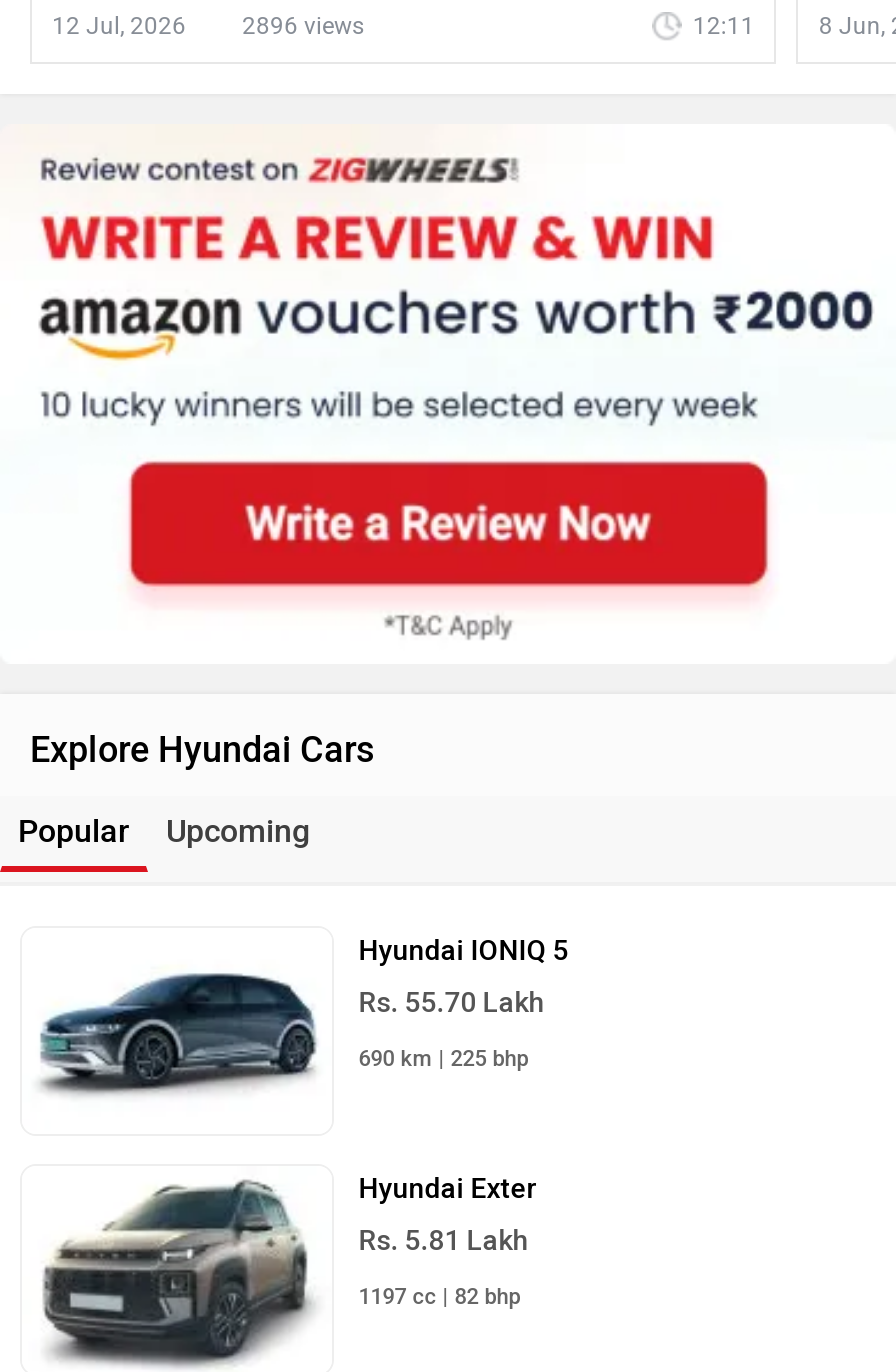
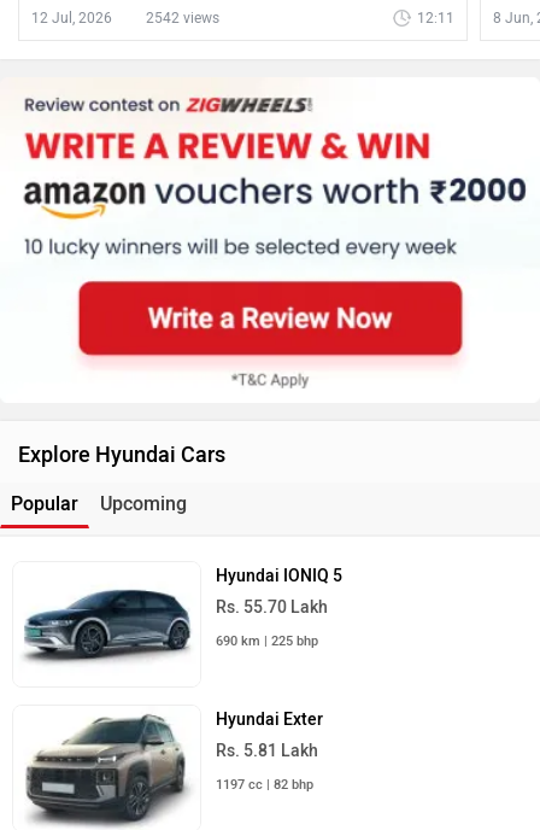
- 12 Jul, 2026 2896 views
+ 12 Jul, 2026 2542 views
